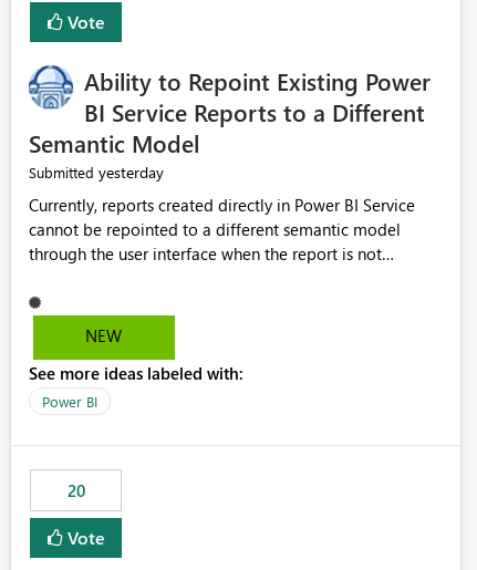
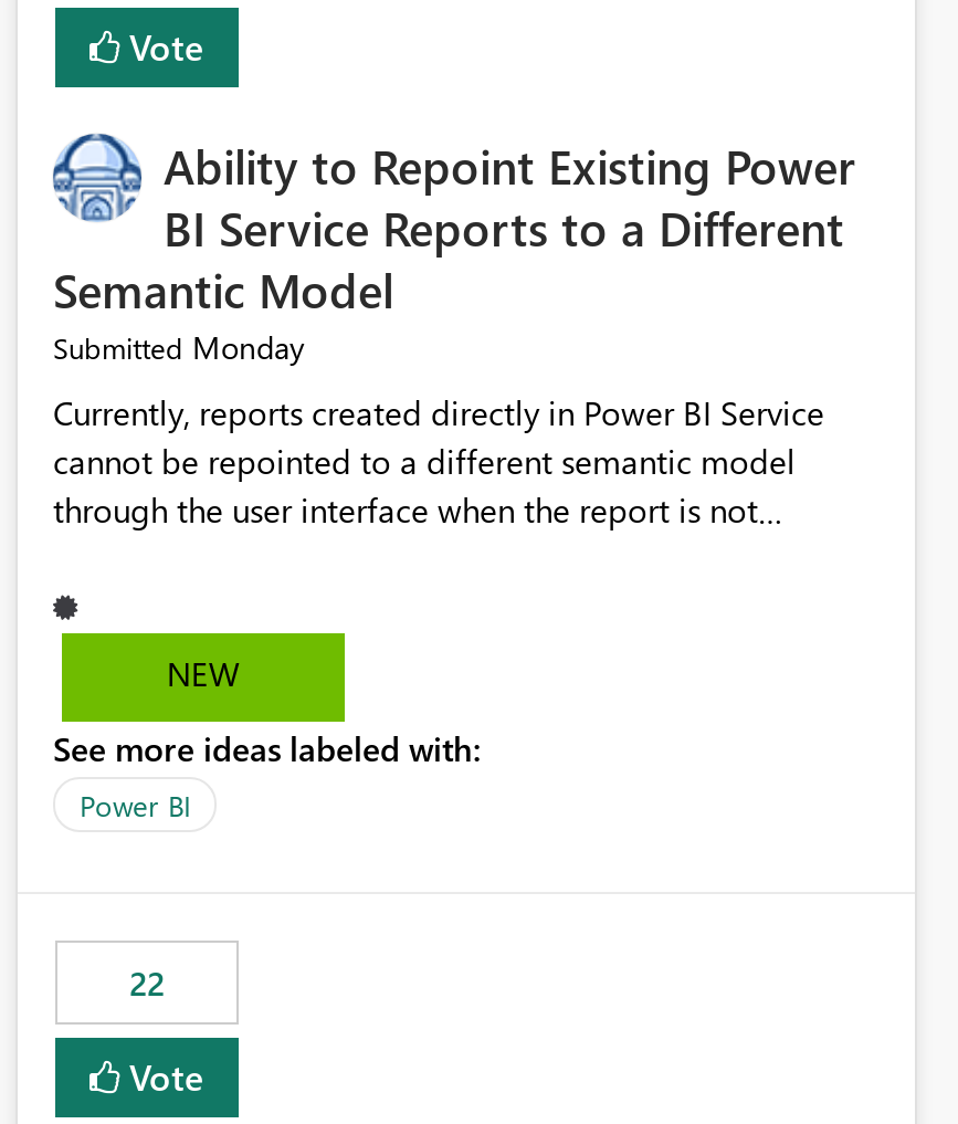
- Submitted yesterday
+ Submitted Monday

- 20
+ 22
